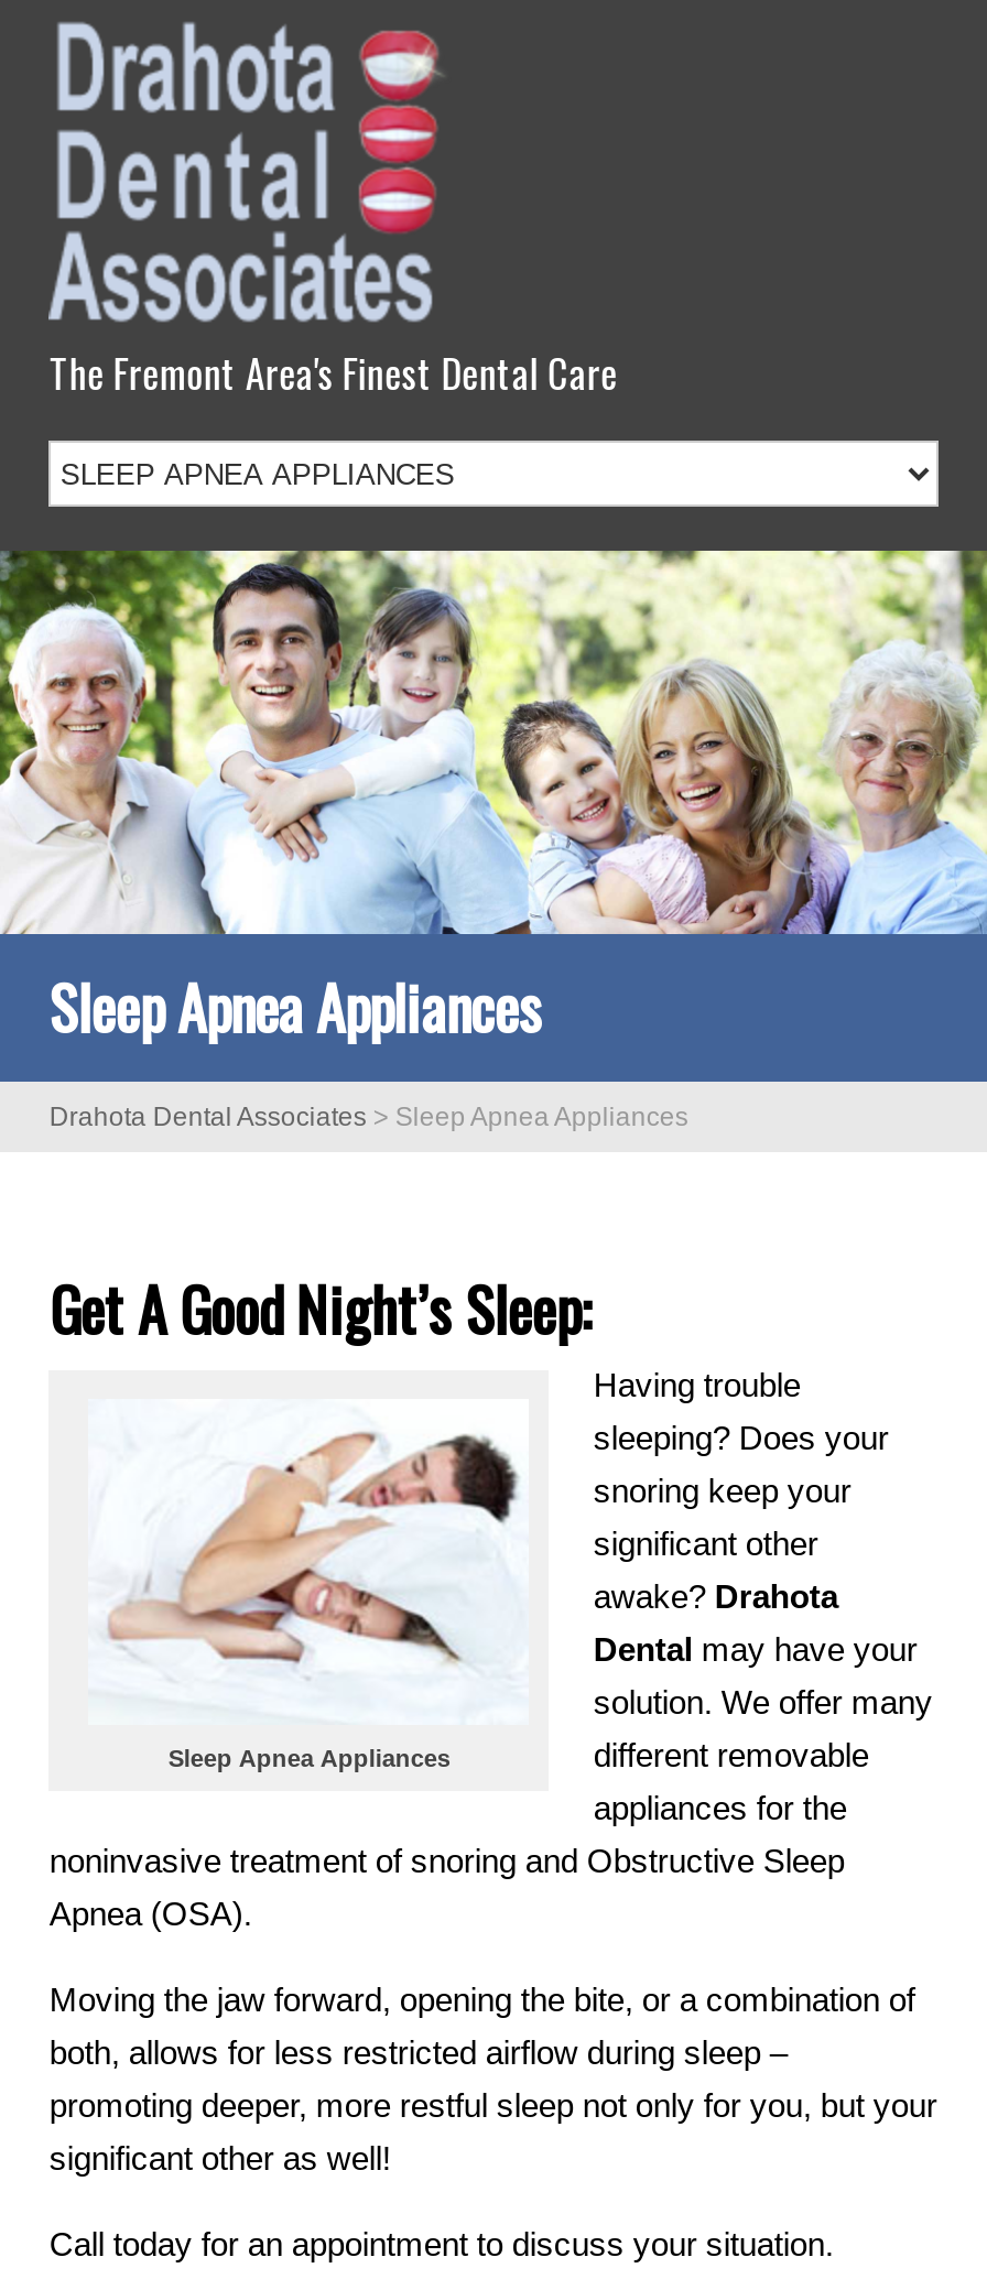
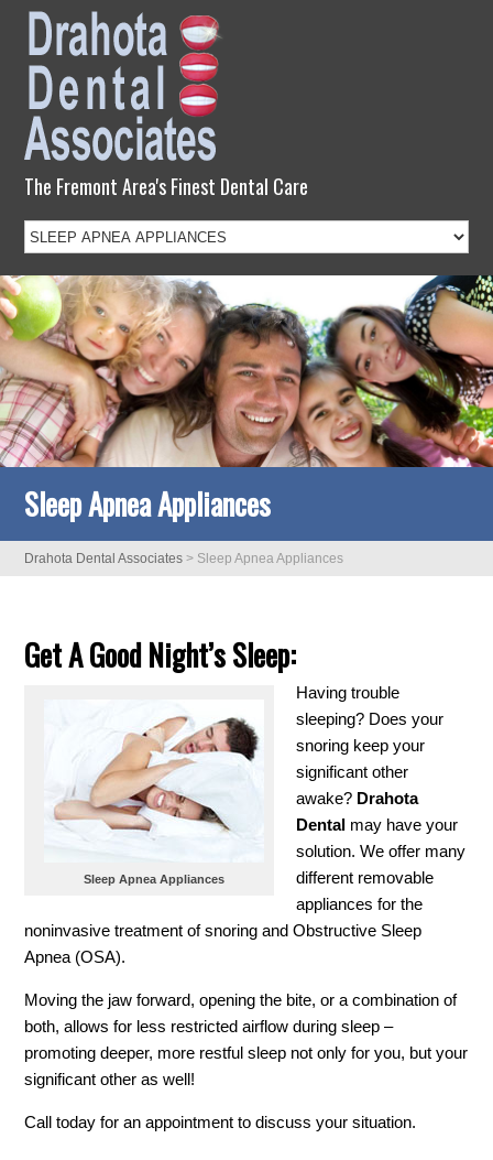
- [image]
+ [image]
